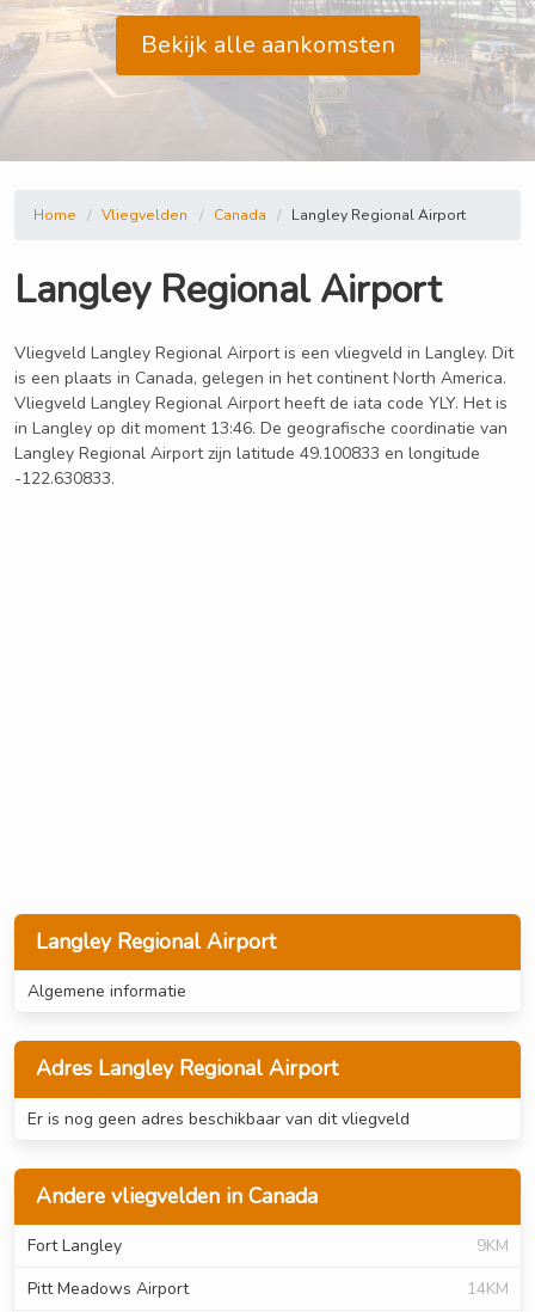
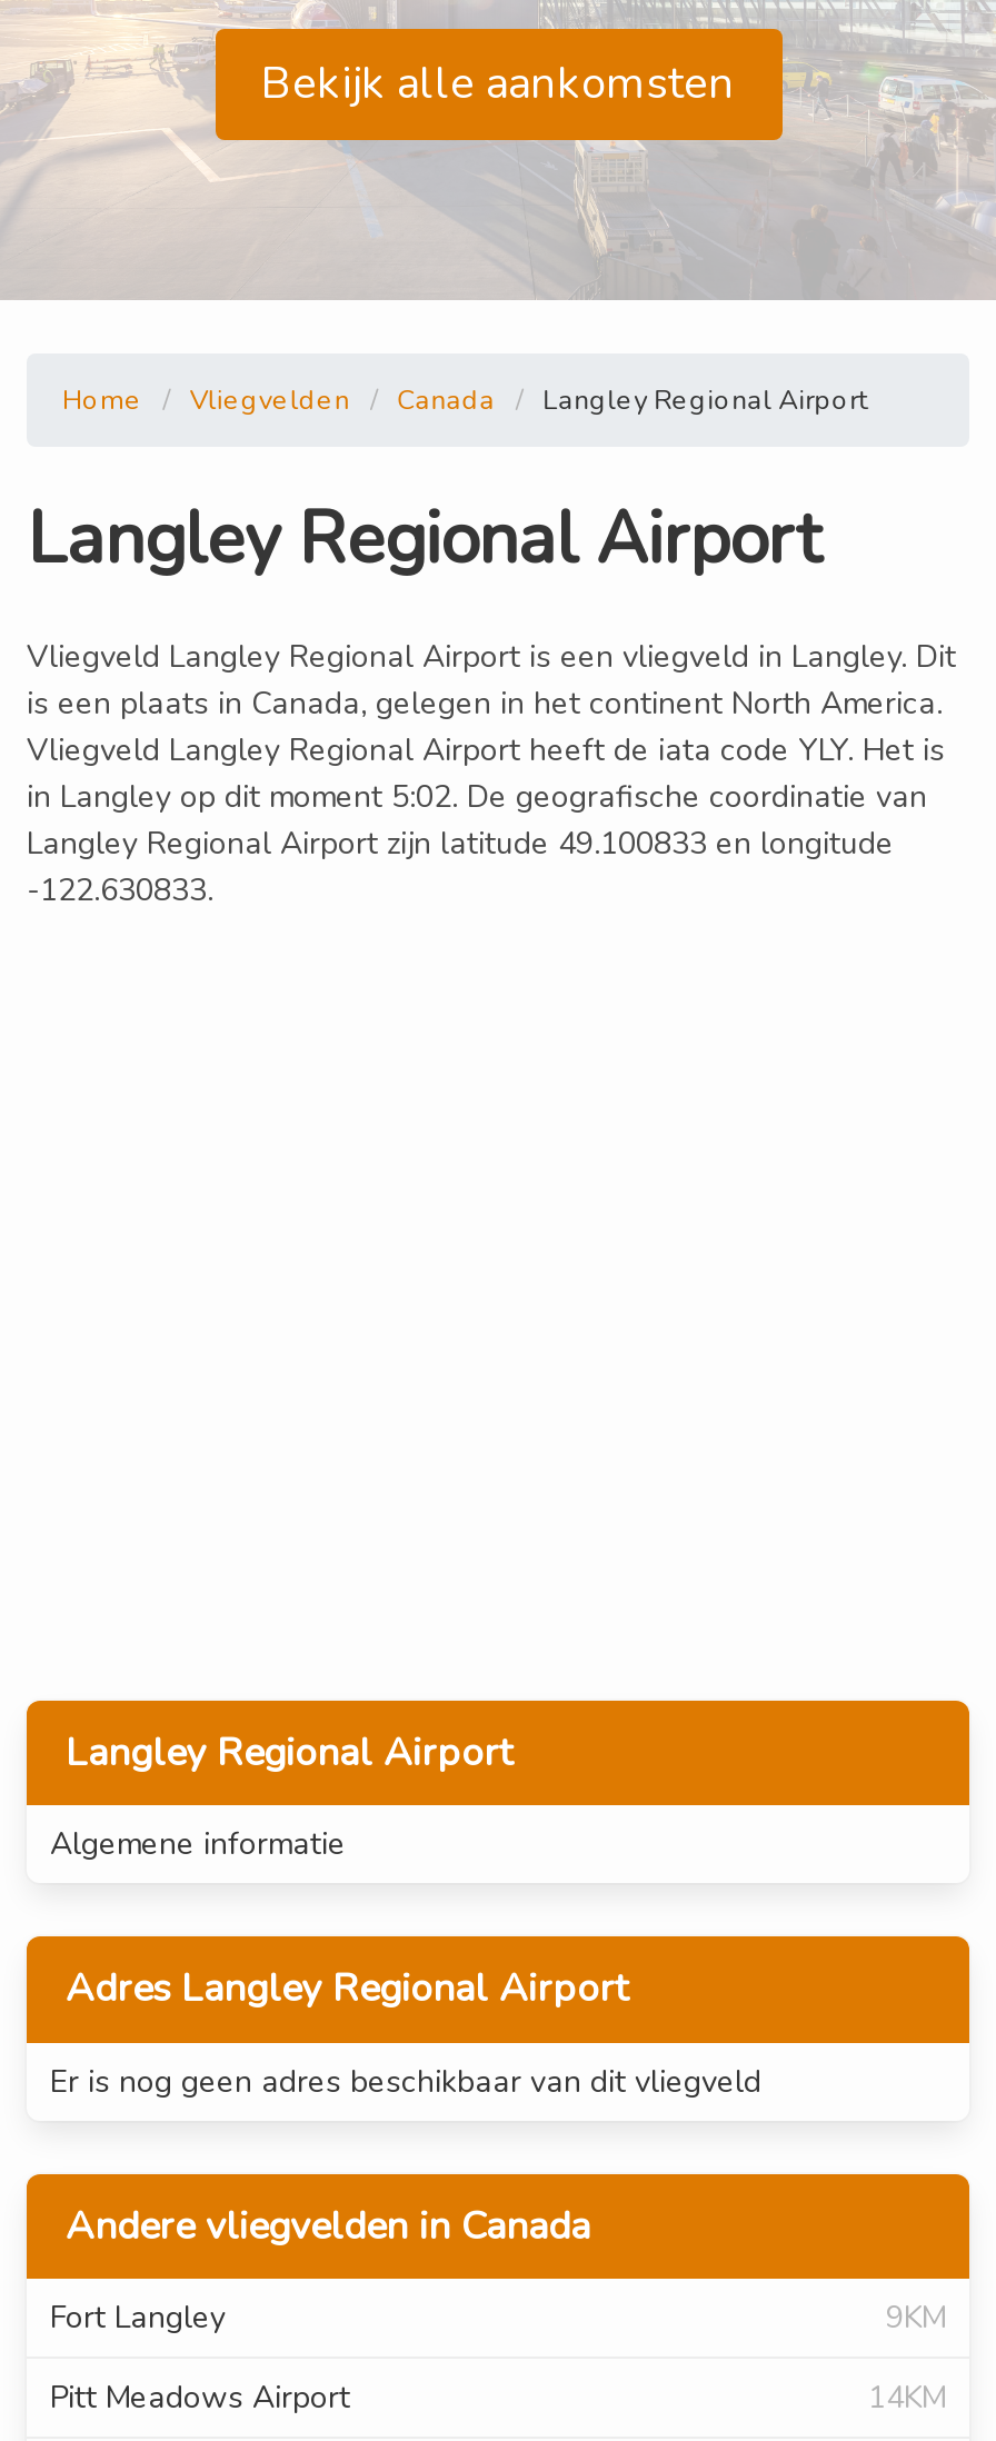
- in Langley op dit moment 13:46. De geografische coordinatie van
+ in Langley op dit moment 5:02. De geografische coordinatie van
